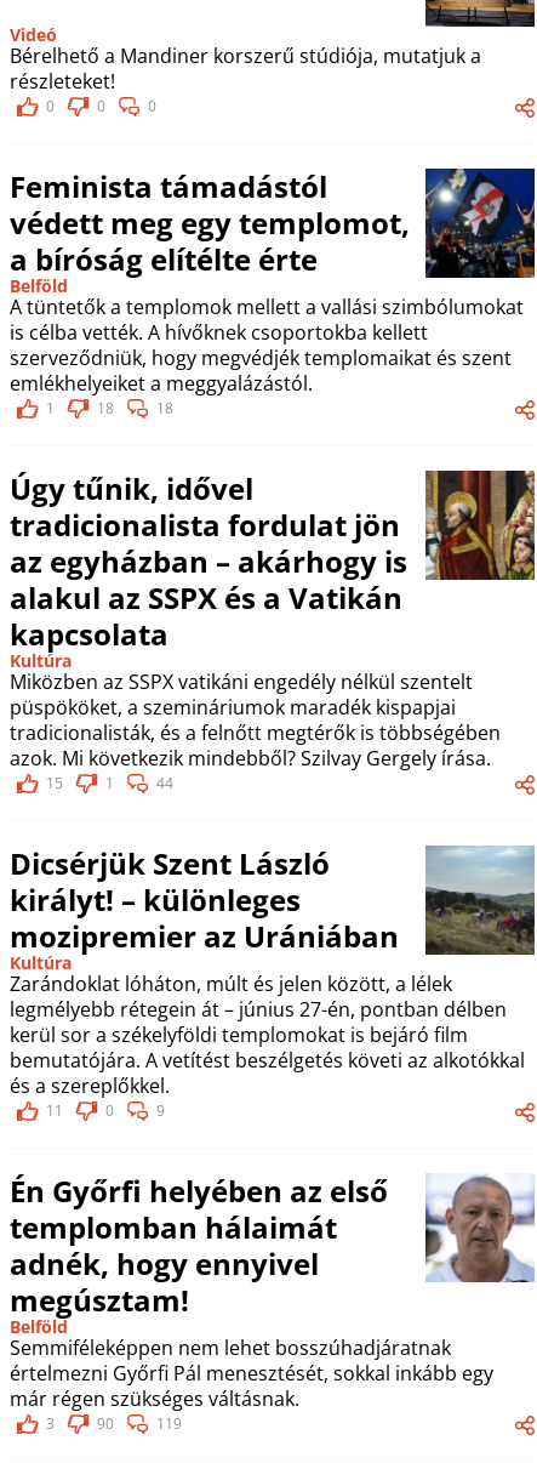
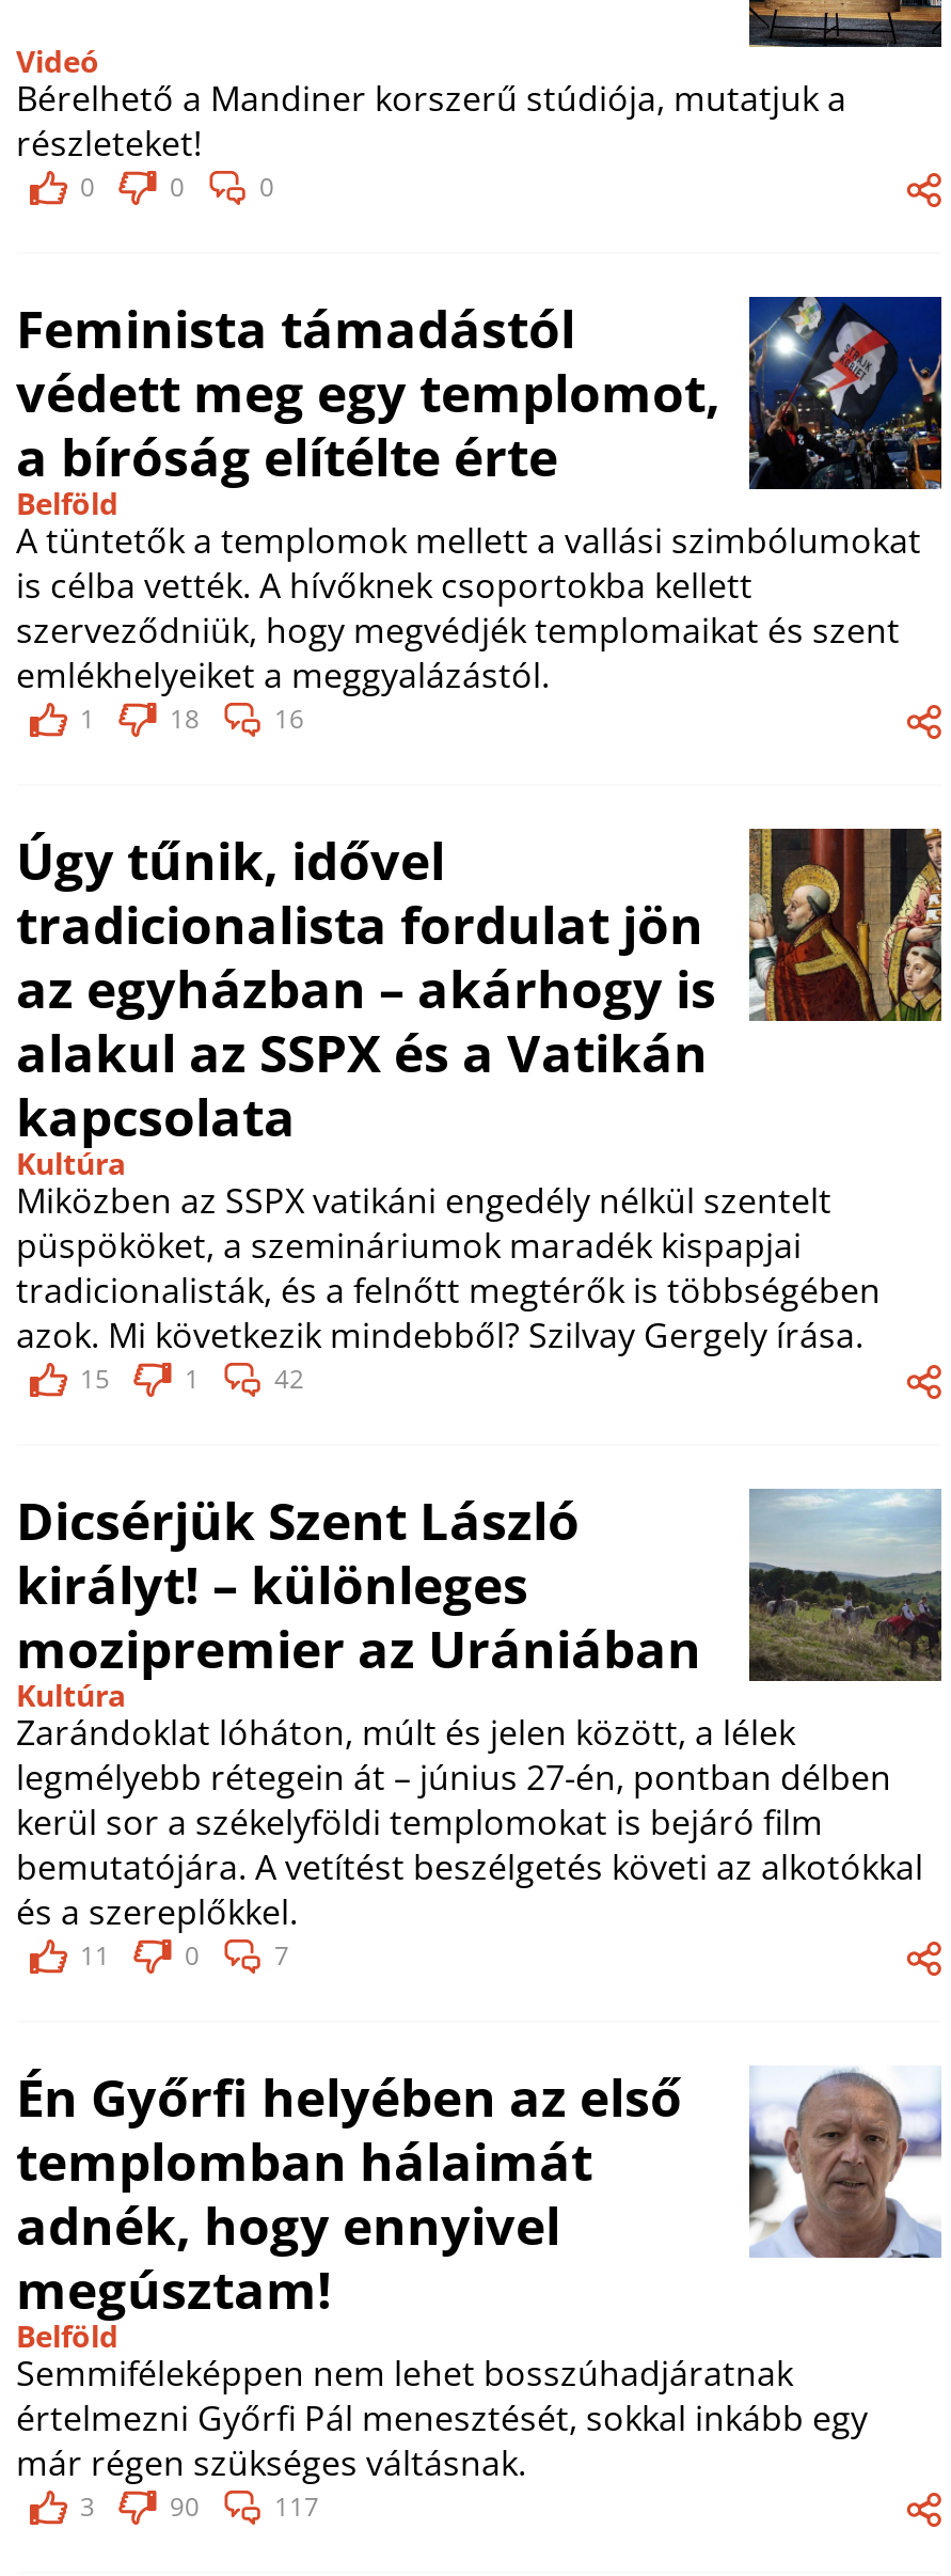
- 18
+ 16

- 44
+ 42

- 9
+ 7

- 119
+ 117
